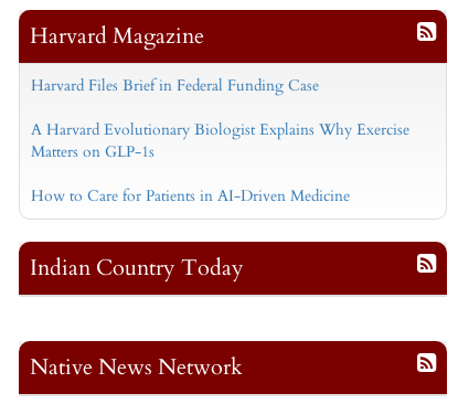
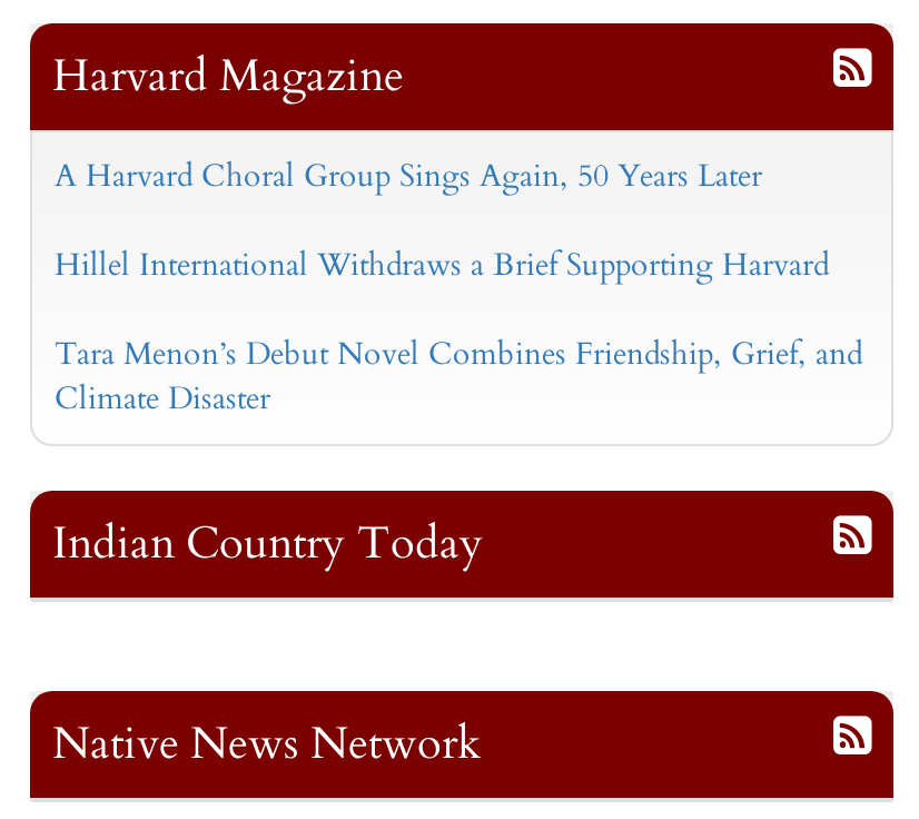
- Harvard Files Brief in Federal Funding Case
+ A Harvard Choral Group Sings Again, 50 Years Later

- A Harvard Evolutionary Biologist Explains Why Exercise
- Matters on GLP-1s
+ Hillel International Withdraws a Brief Supporting Harvard

- How to Care for Patients in AI-Driven Medicine
+ Tara Menon’s Debut Novel Combines Friendship, Grief, and
+ Climate Disaster
